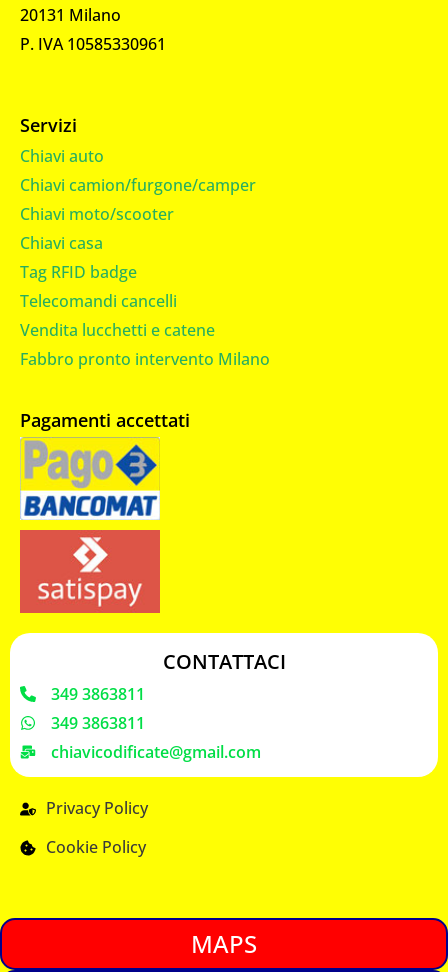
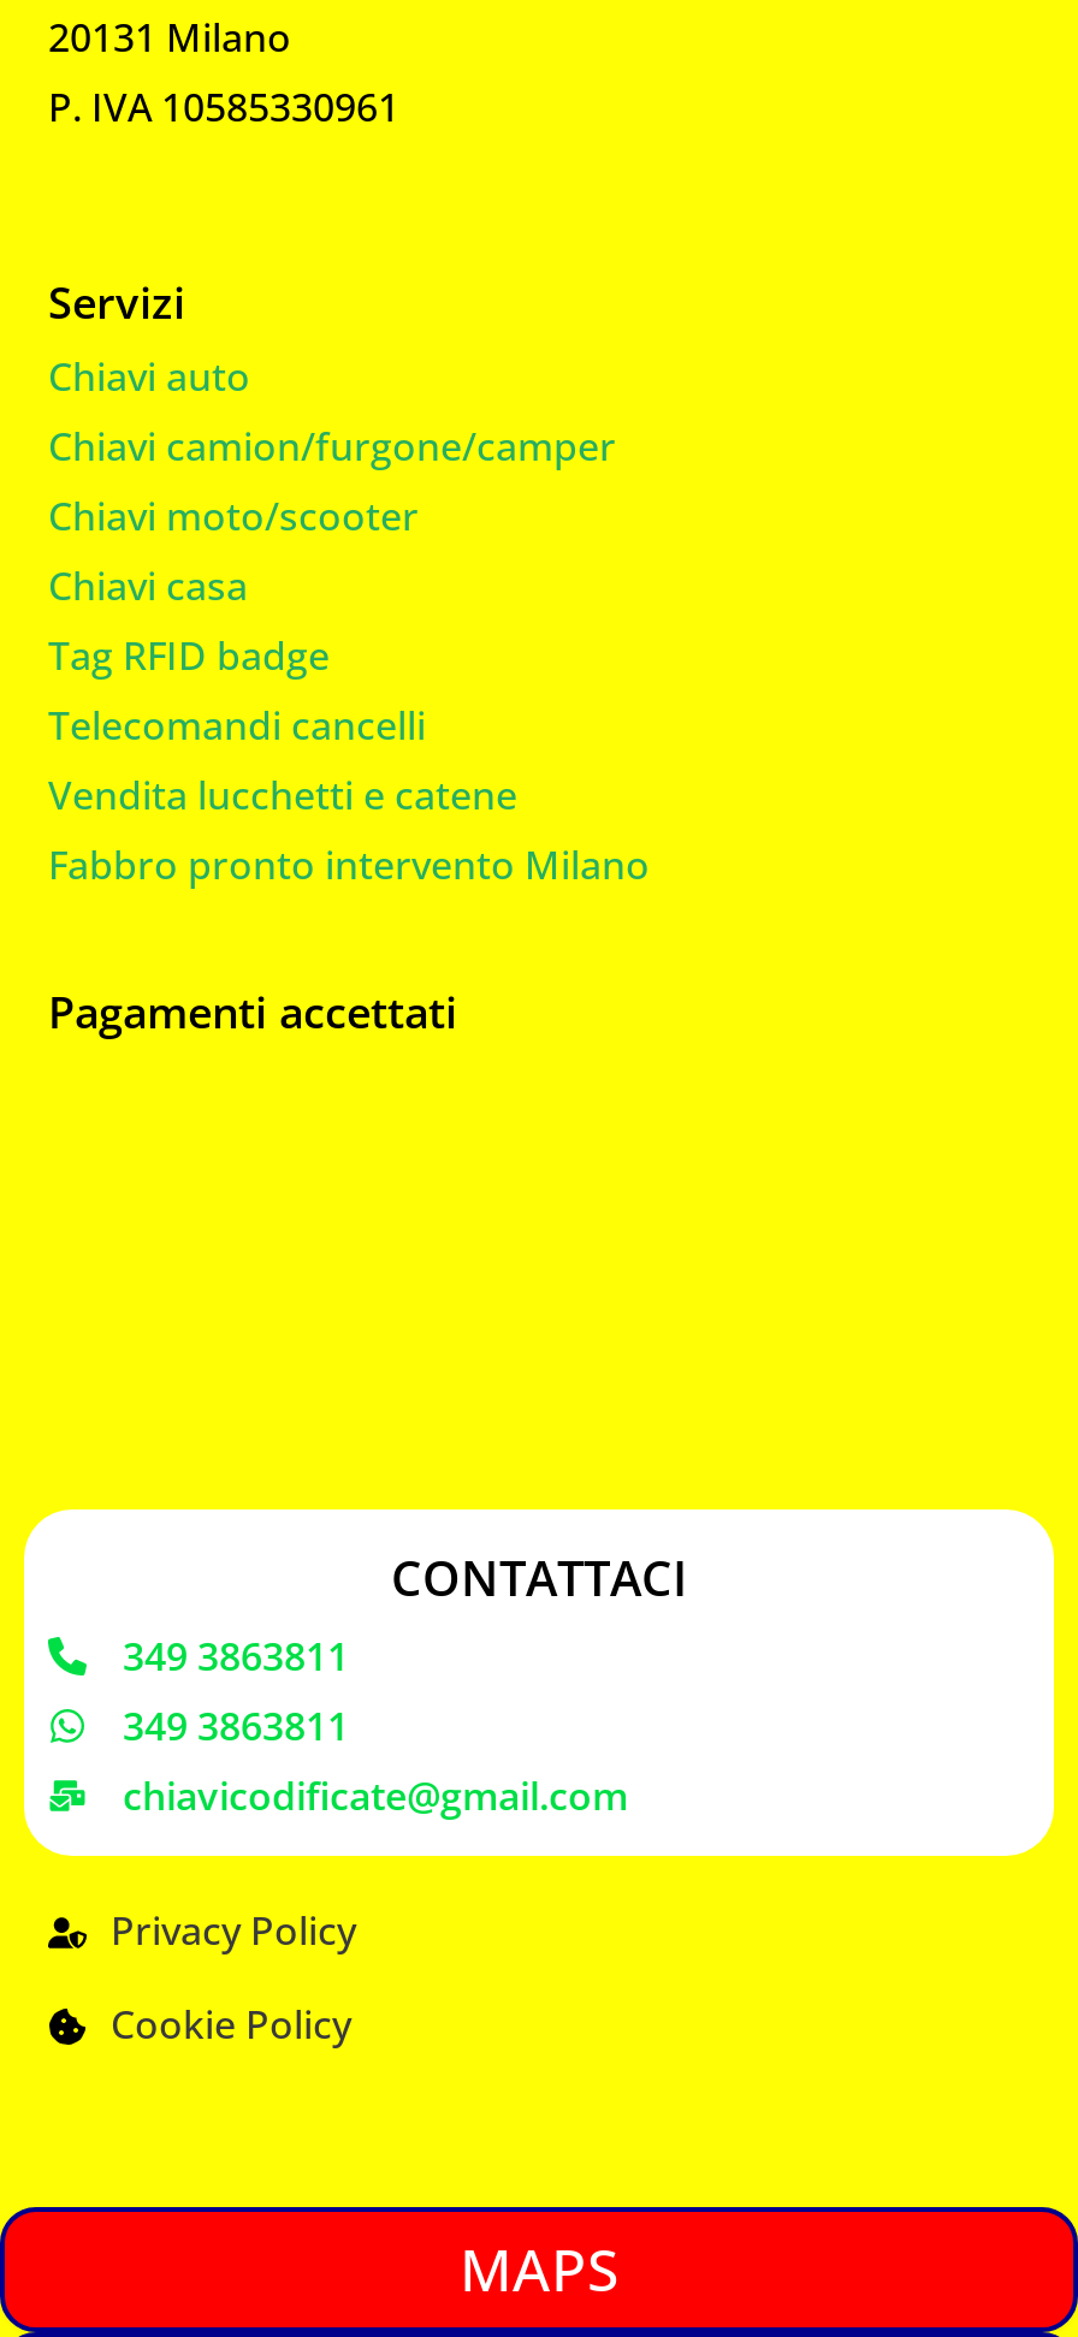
- [image]

- [image]
